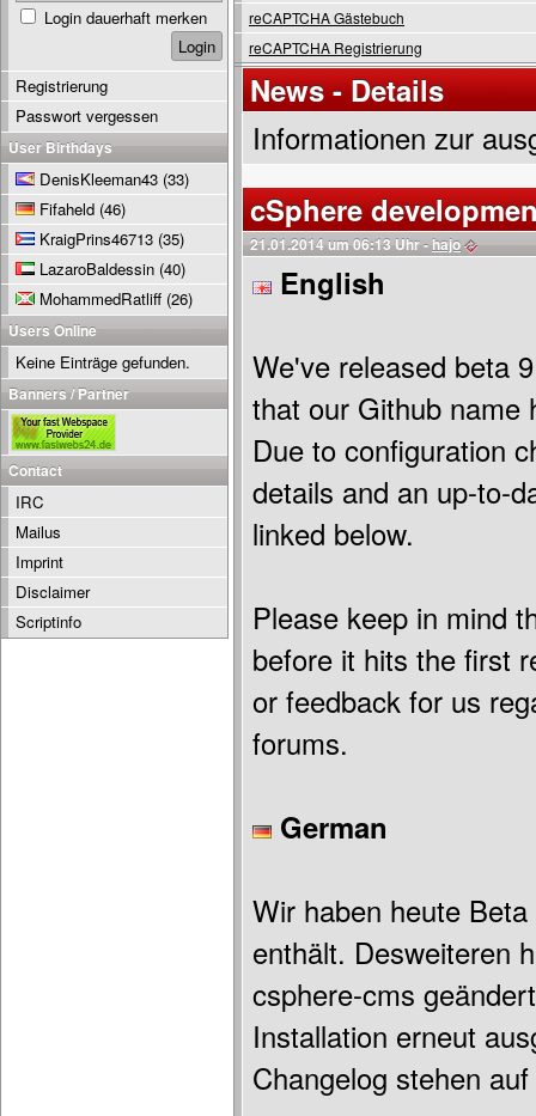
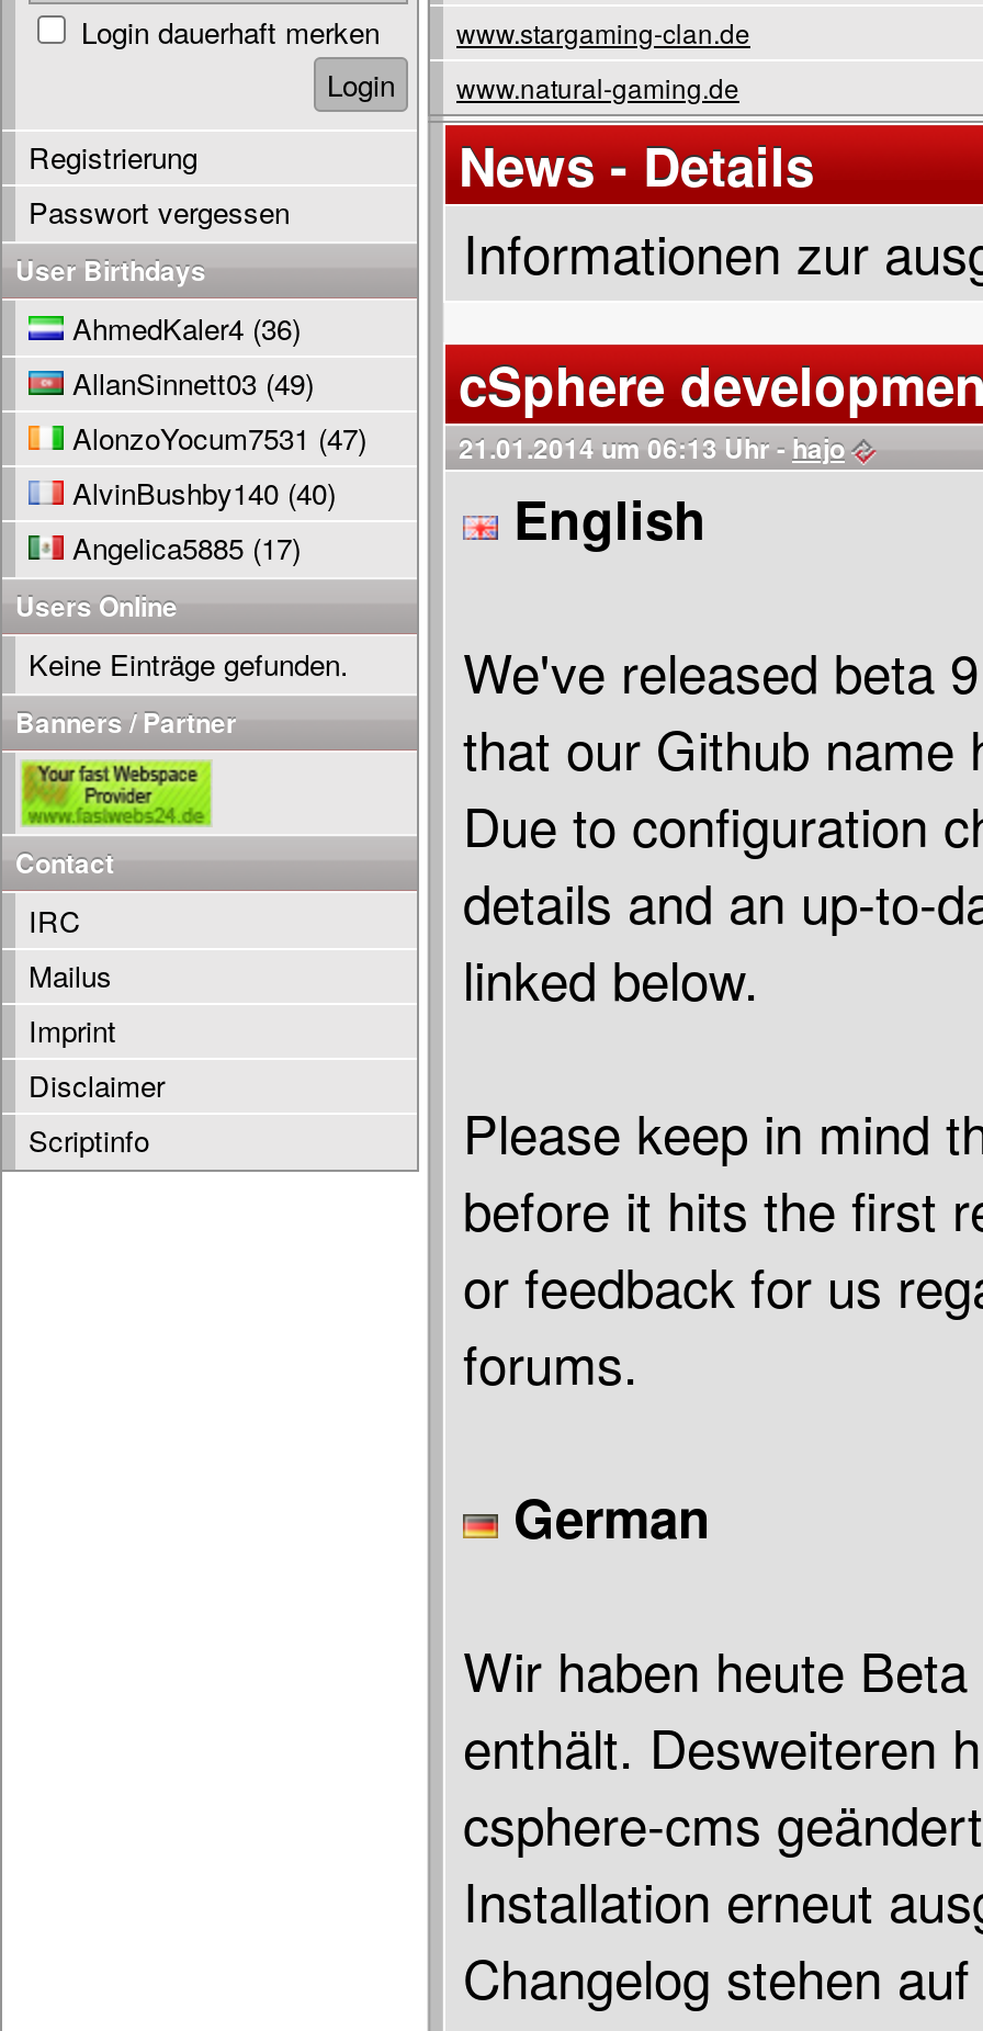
- reCAPTCHA Gästebuch
+ www.stargaming-clan.de

- reCAPTCHA Registrierung
+ www.natural-gaming.de

- DenisKleeman43 (33)
- Fifaheld (46)
- KraigPrins46713 (35)
- LazaroBaldessin (40)
- MohammedRatliff (26)
+ AhmedKaler4 (36)
+ AllanSinnett03 (49)
+ AlonzoYocum7531 (47)
+ AlvinBushby140 (40)
+ Angelica5885 (17)
